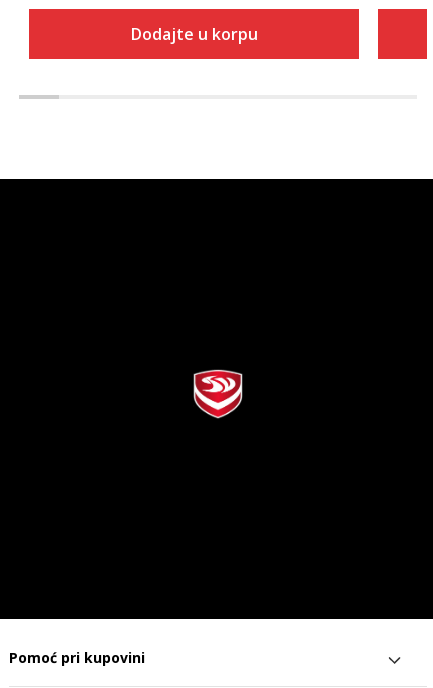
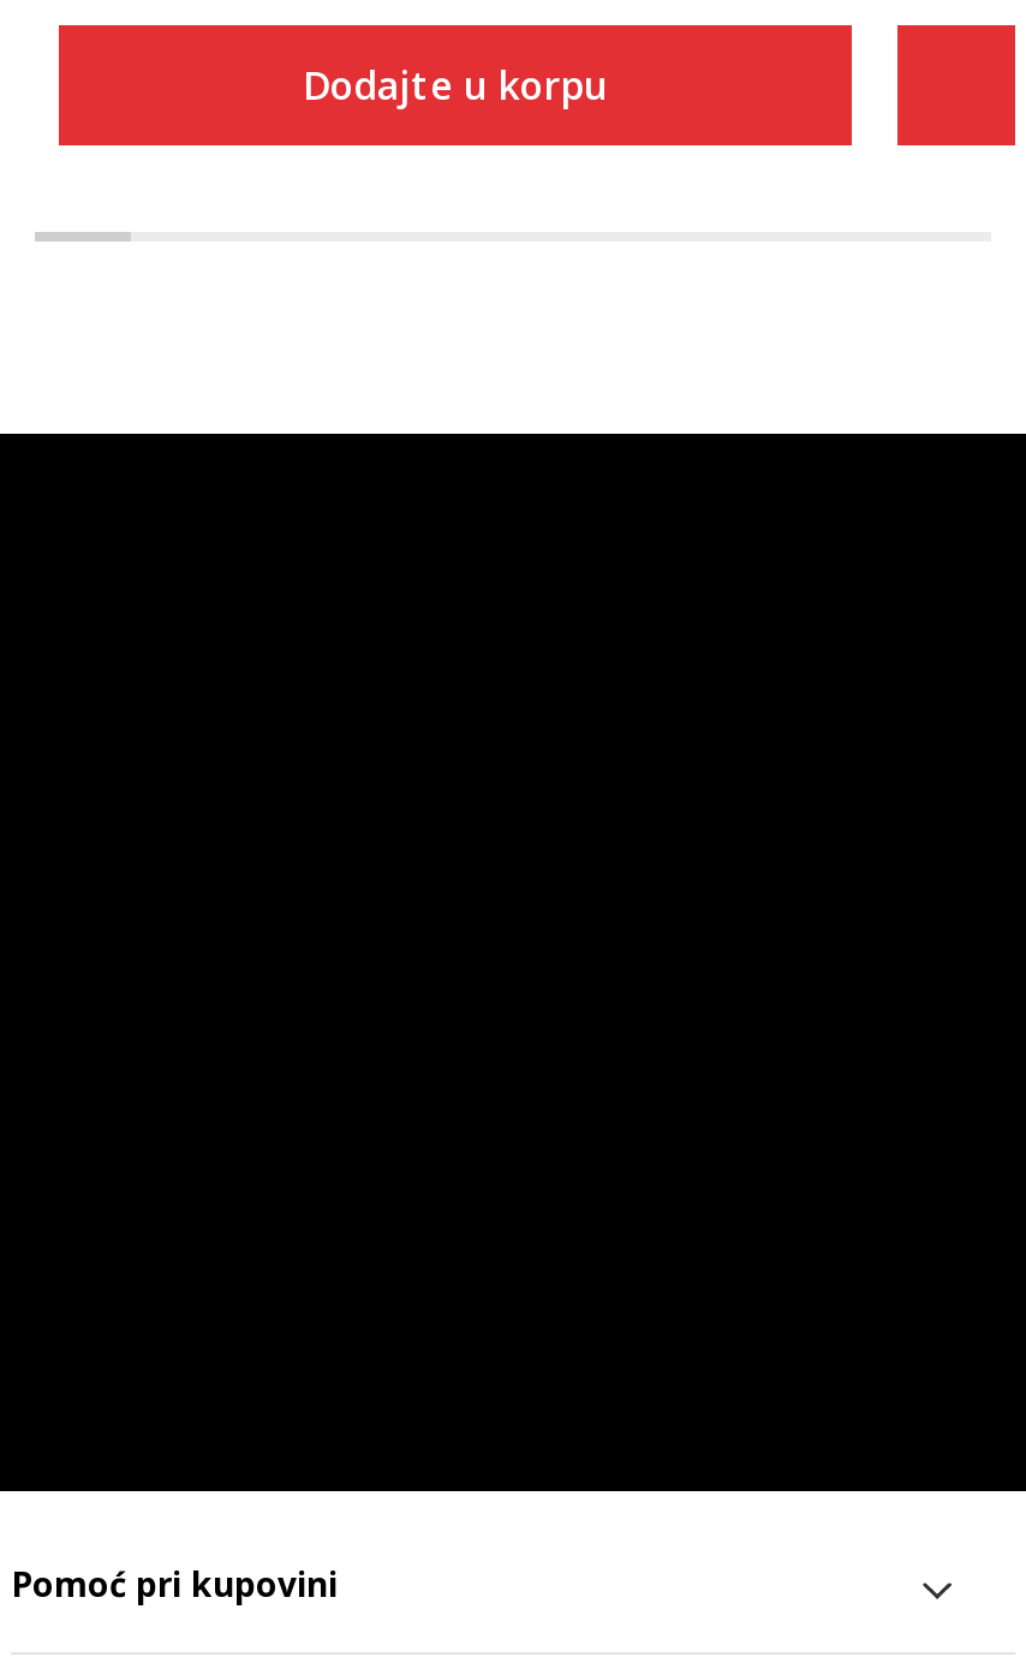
- [image]
